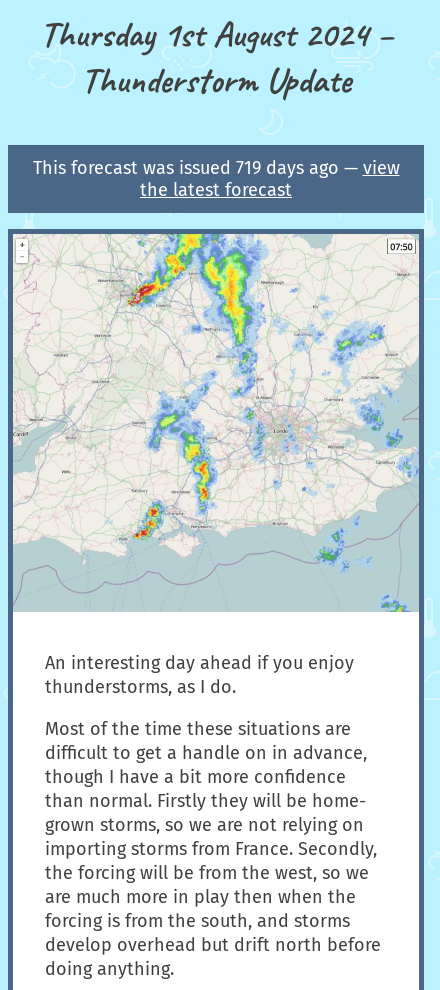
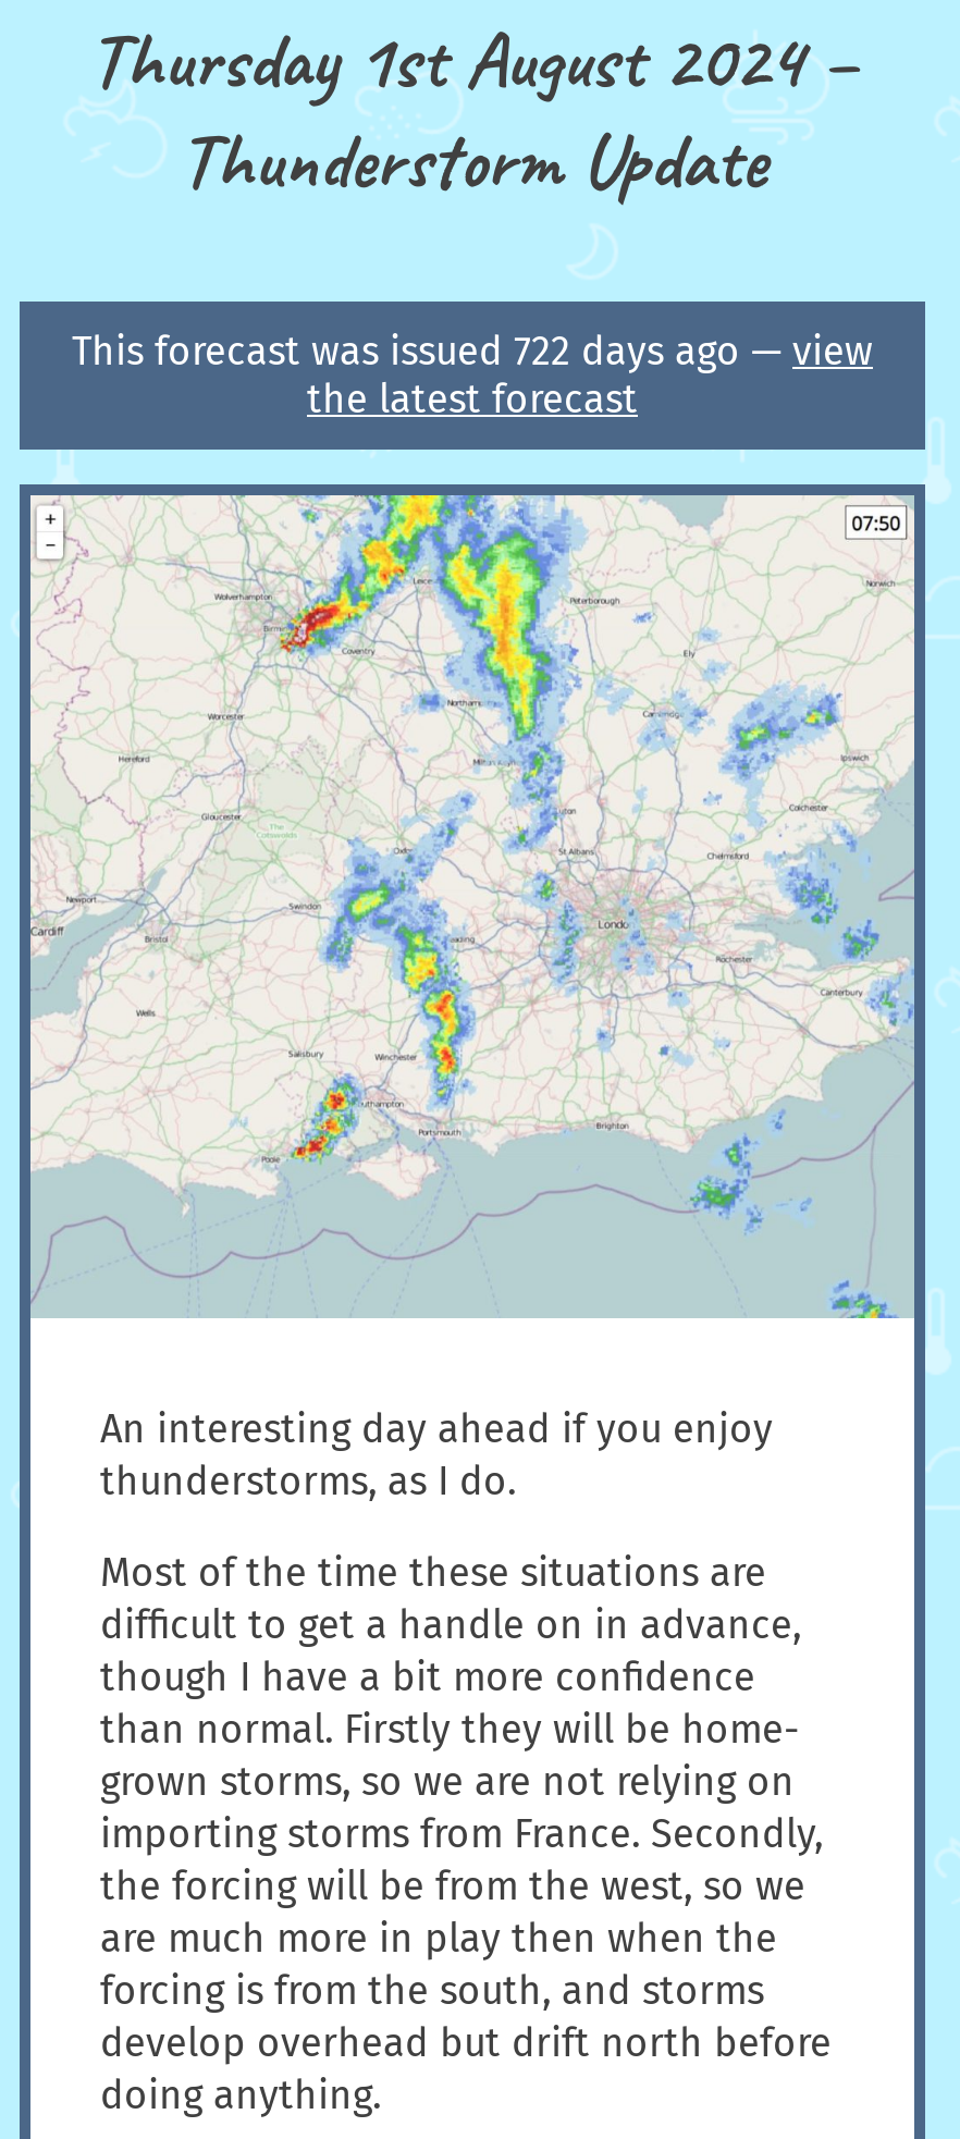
- This forecast was issued 719 days ago — view
+ This forecast was issued 722 days ago — view
